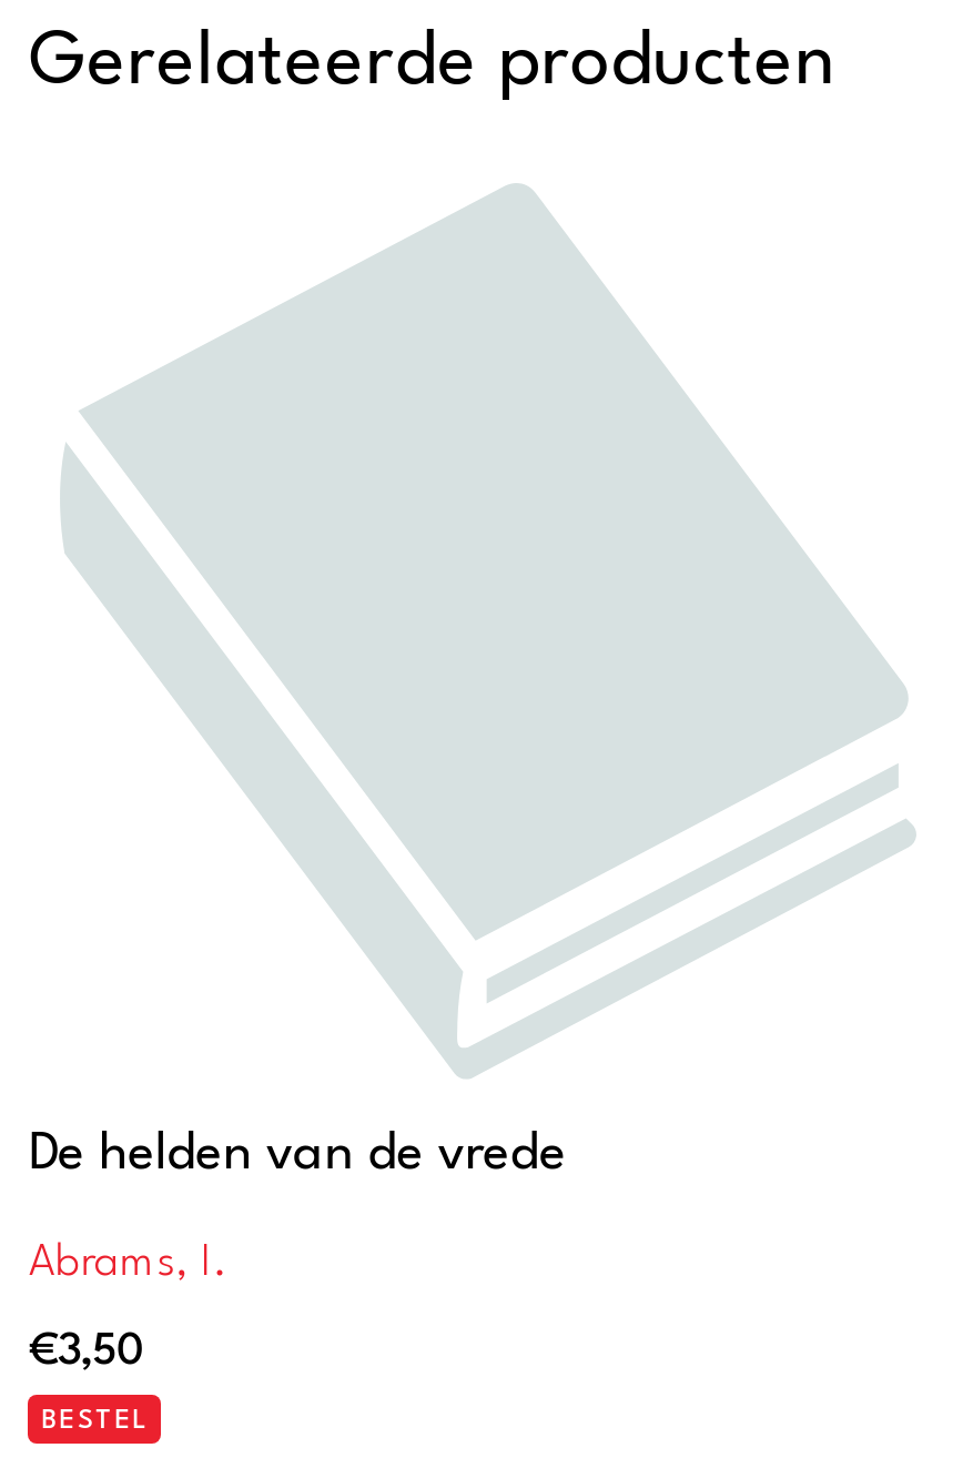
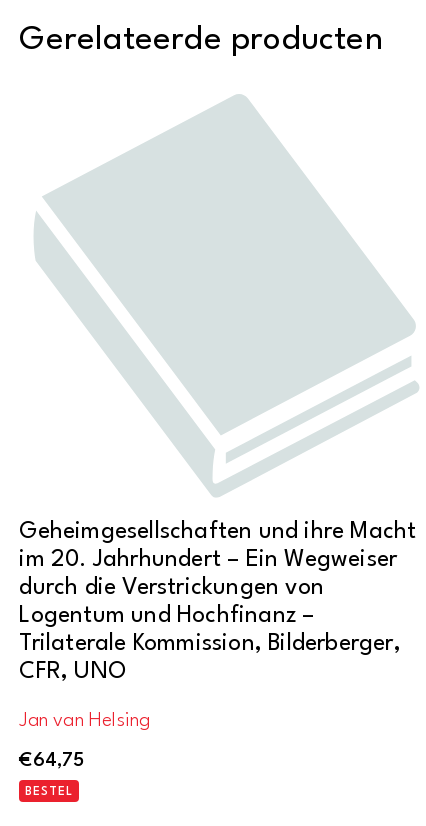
- De helden van de vrede
+ Geheimgesellschaften und ihre Macht
+ im 20. Jahrhundert – Ein Wegweiser
+ durch die Verstrickungen von
+ Logentum und Hochfinanz –
+ Trilaterale Kommission, Bilderberger,
+ CFR, UNO

- Abrams, I.
+ Jan van Helsing

- €3,50
+ €64,75
